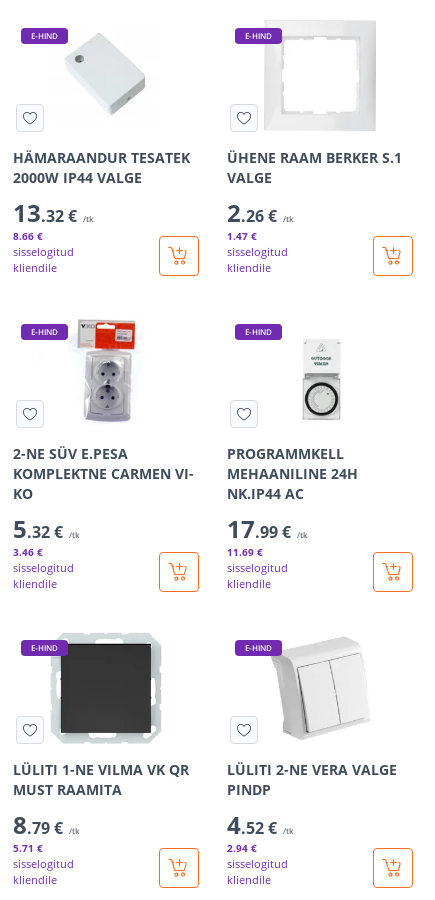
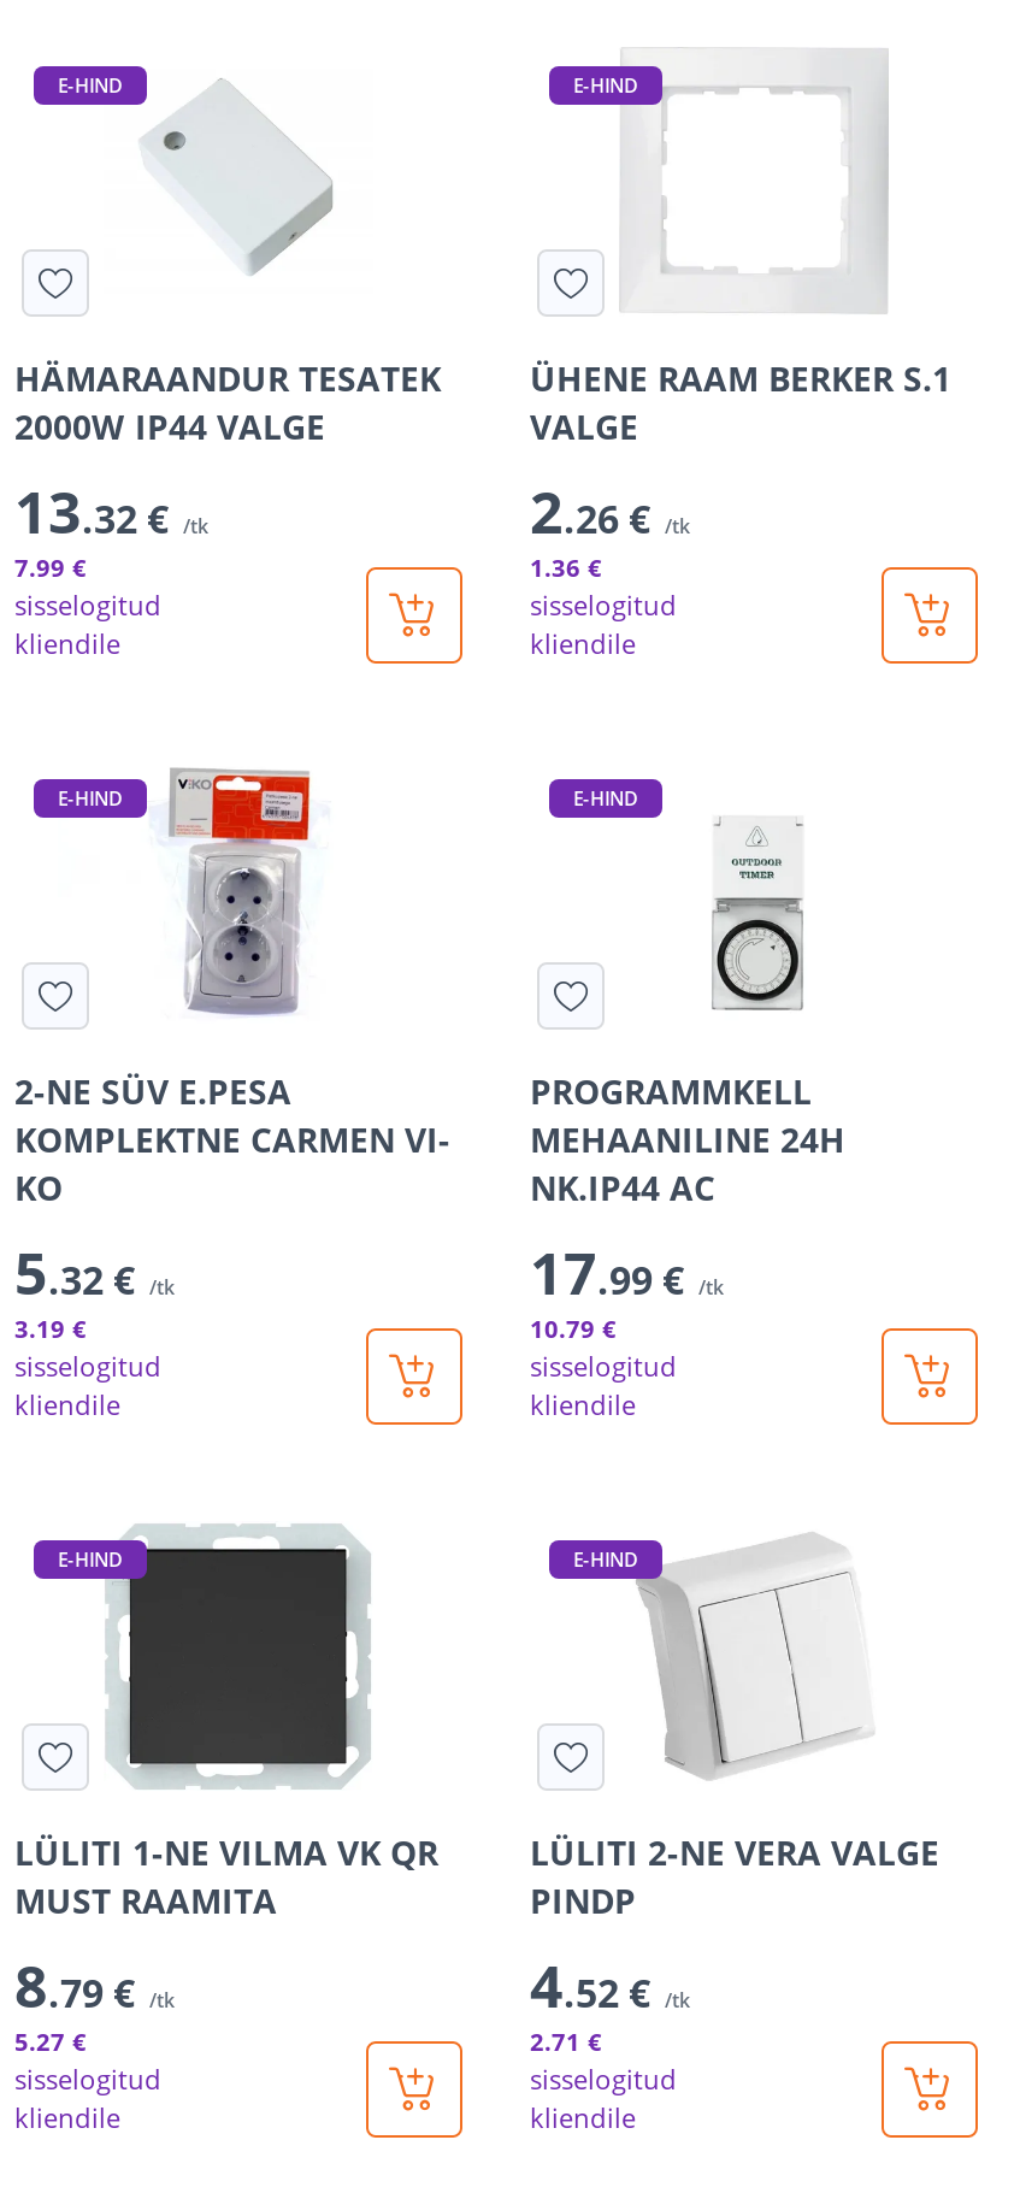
- 8.66 €
+ 7.99 €

- 1.47 €
+ 1.36 €

- 3.46 €
+ 3.19 €

- 11.69 €
+ 10.79 €

- 5.71 €
+ 5.27 €

- 2.94 €
+ 2.71 €
